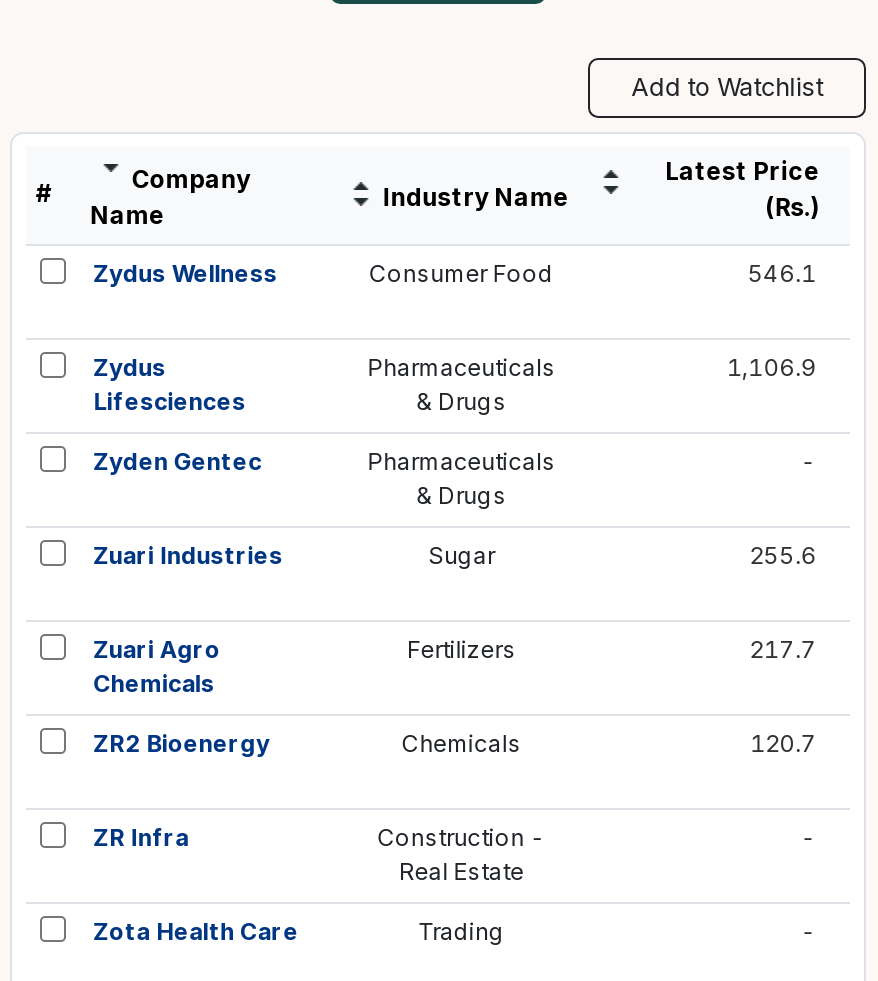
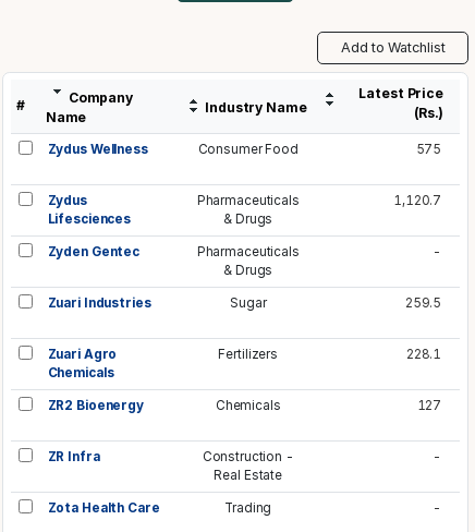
- 546.1
+ 575

- 1,106.9
+ 1,120.7

- 255.6
+ 259.5

- 217.7
+ 228.1

- 120.7
+ 127
